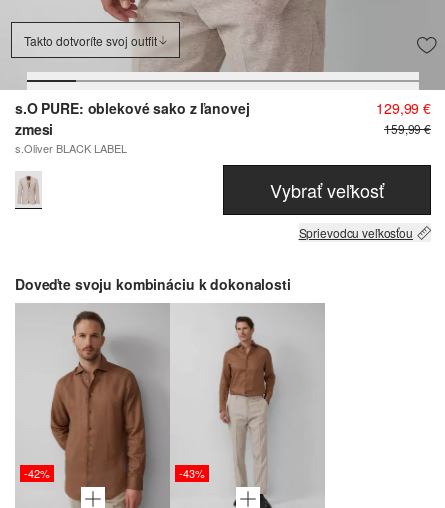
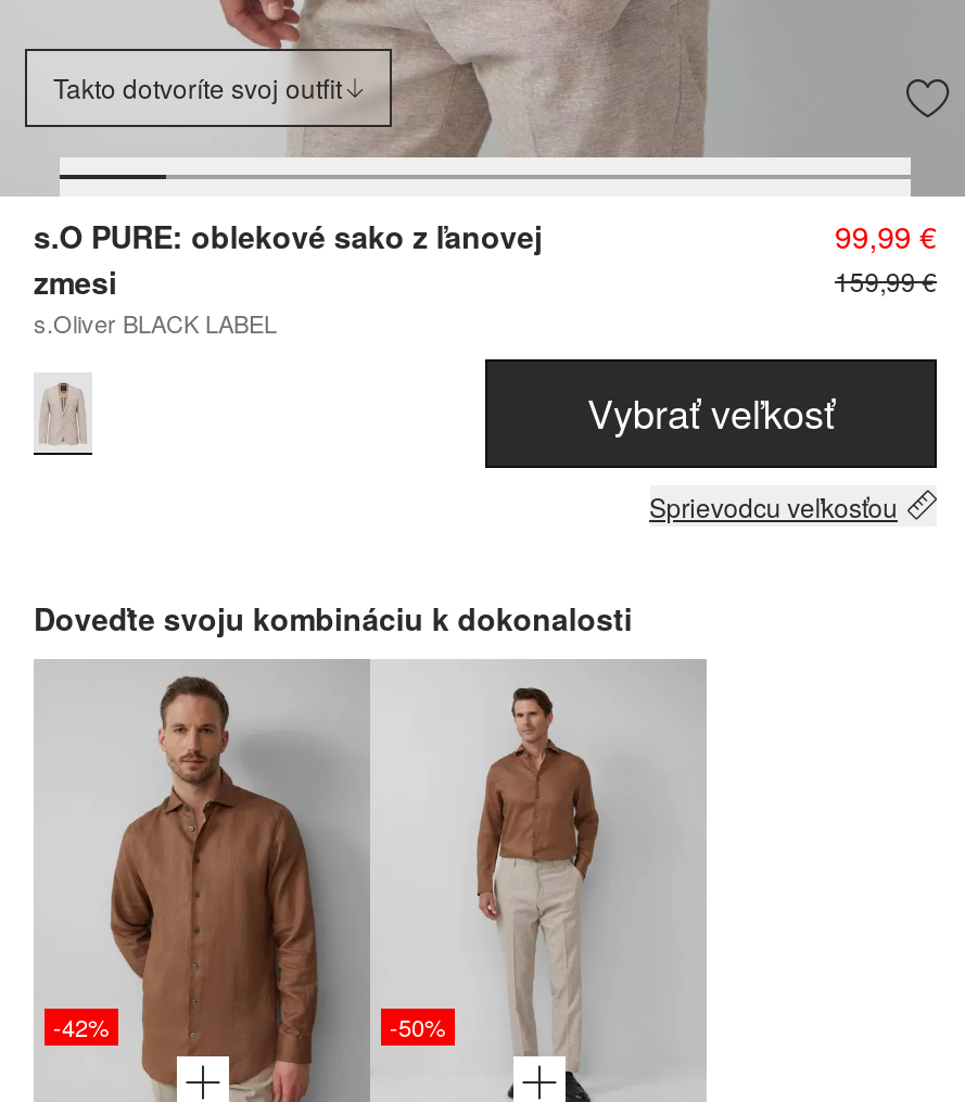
- 129,99 €
+ 99,99 €

- -43%
+ -50%
